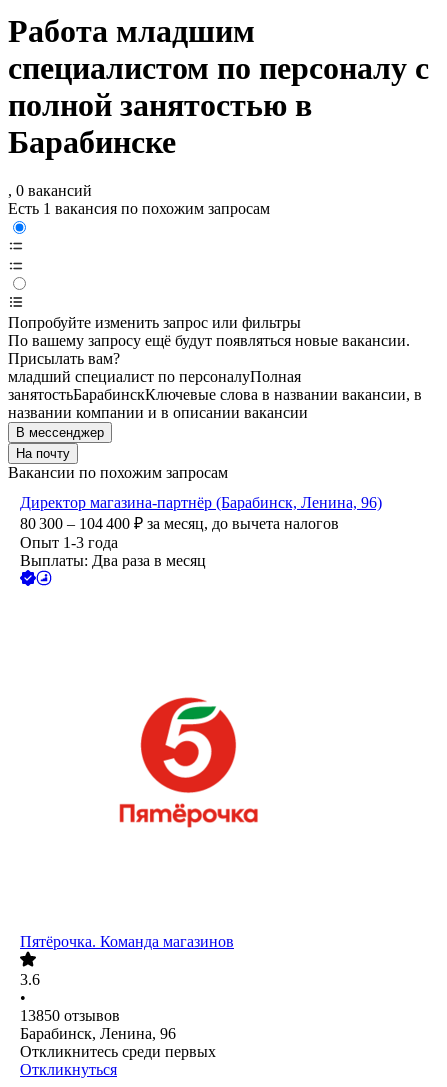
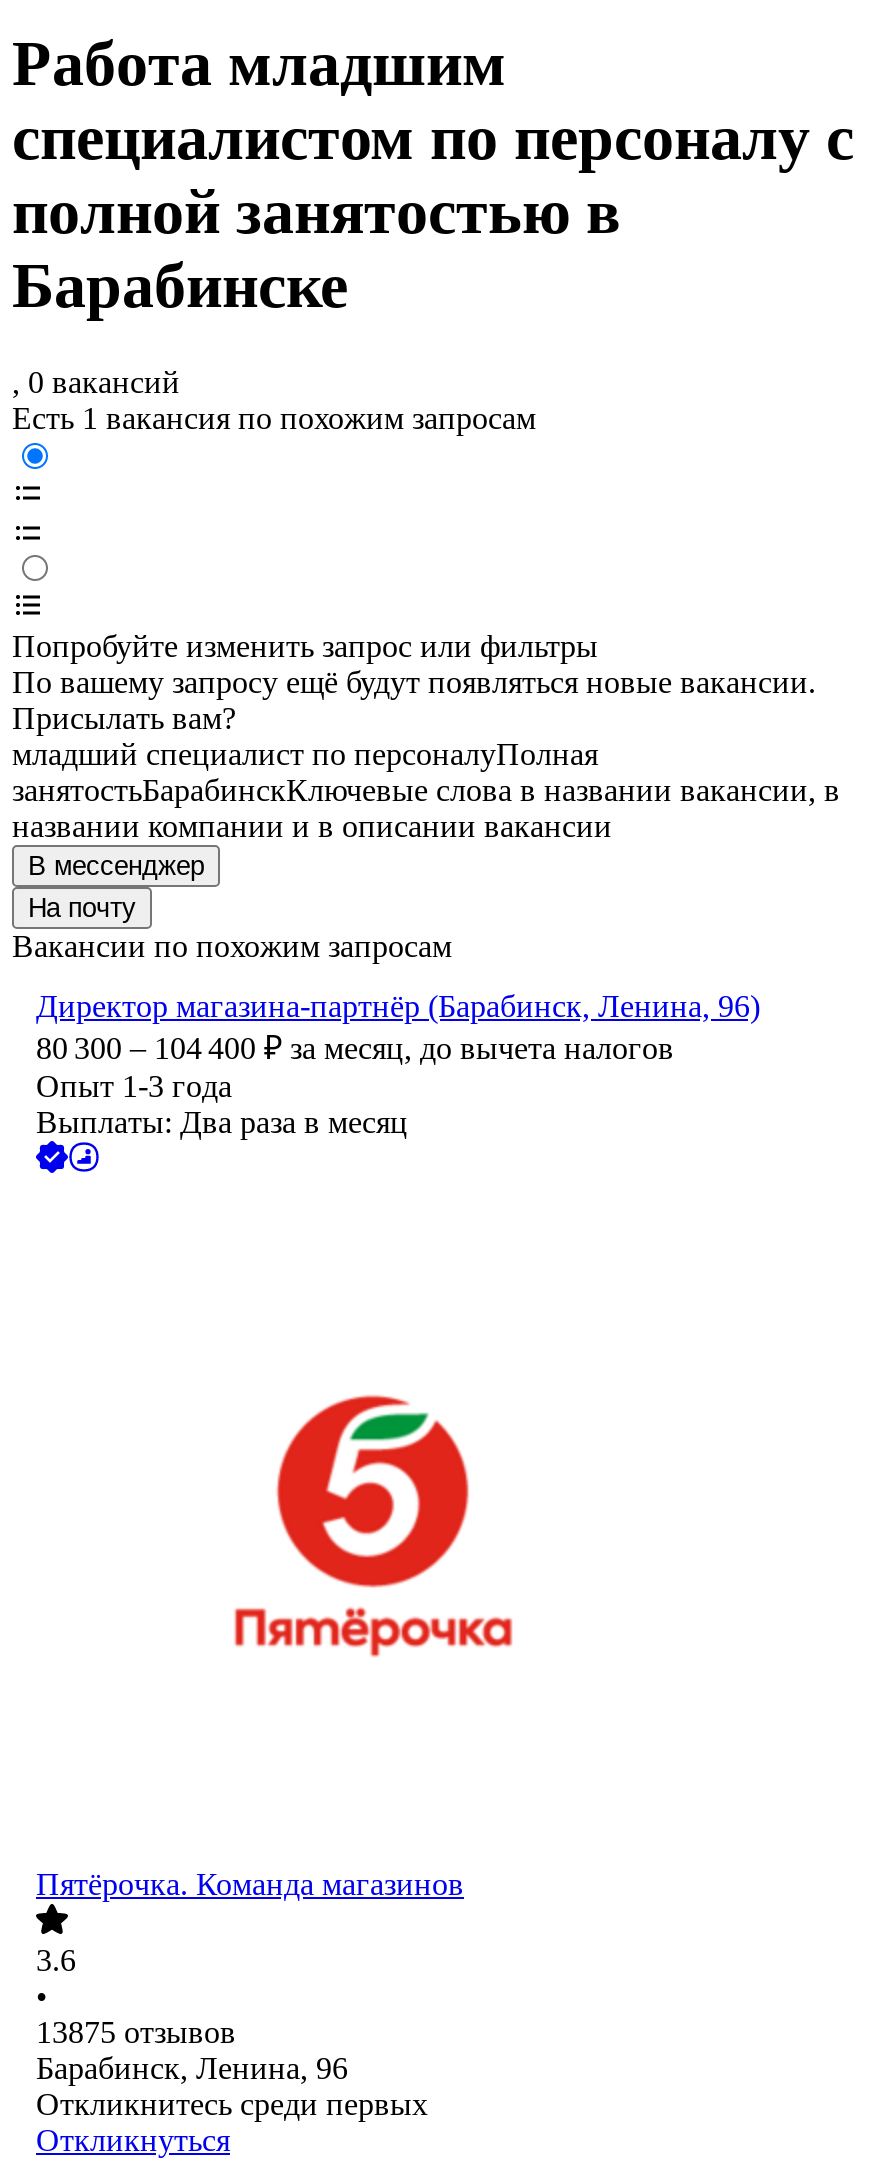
- 13850 отзывов
+ 13875 отзывов
